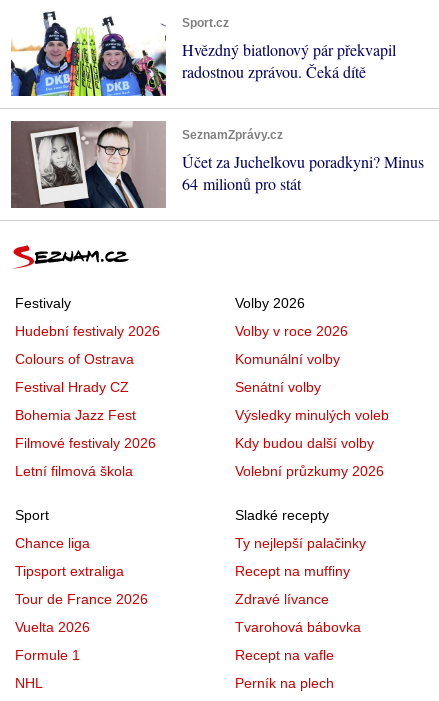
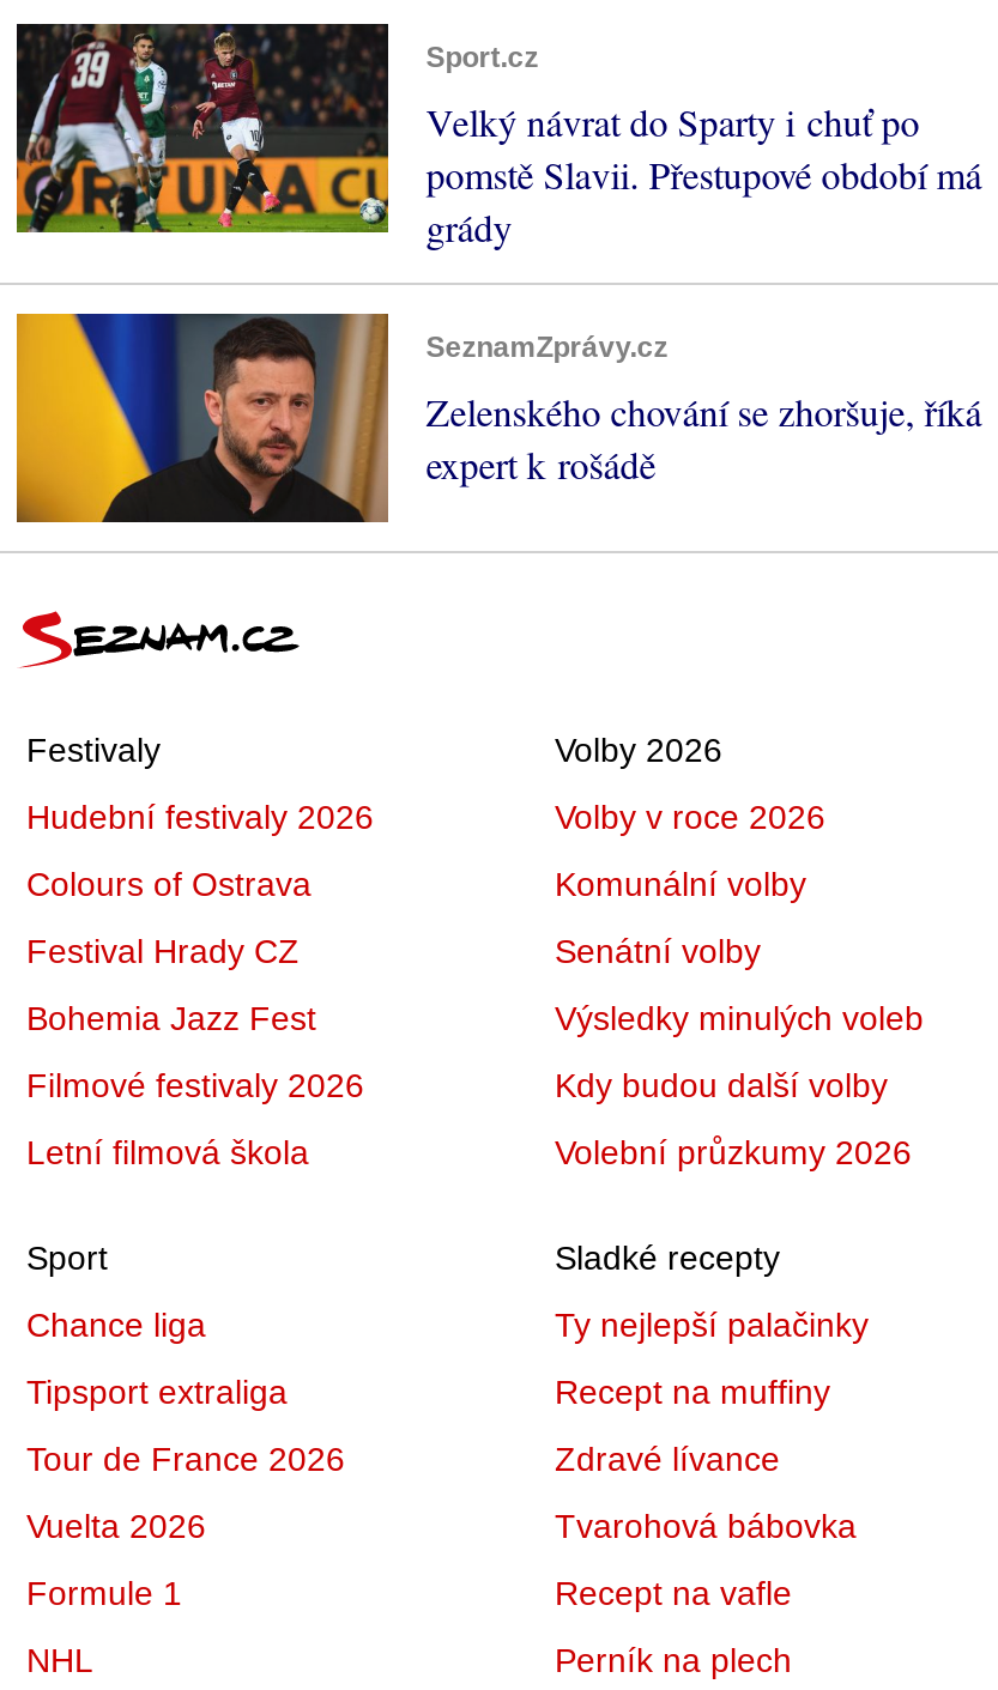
- [image]
- Hvězdný biatlonový pár překvapil
- radostnou zprávou. Čeká dítě
+ [image]
+ Velký návrat do Sparty i chuť po
+ pomstě Slavii. Přestupové období má
+ grády

- [image]
- Účet za Juchelkovu poradkyni? Minus
- 64 milionů pro stát
+ [image]
+ Zelenského chování se zhoršuje, říká
+ expert k rošádě
